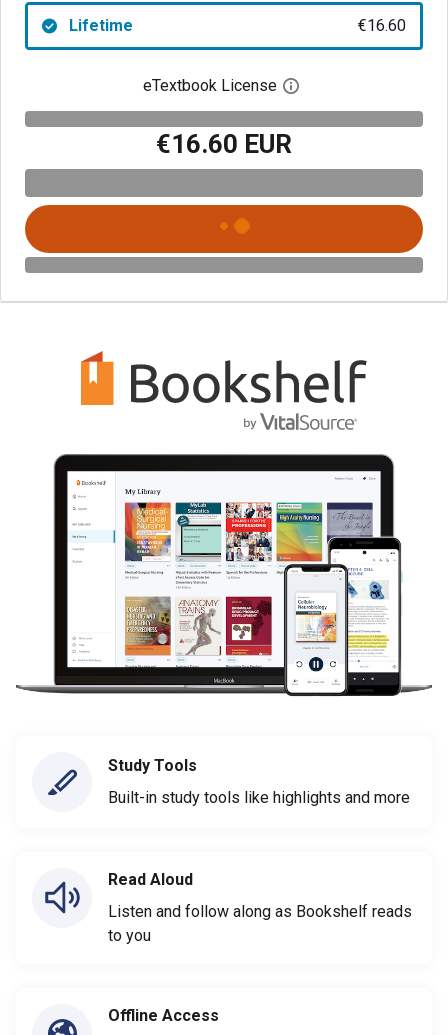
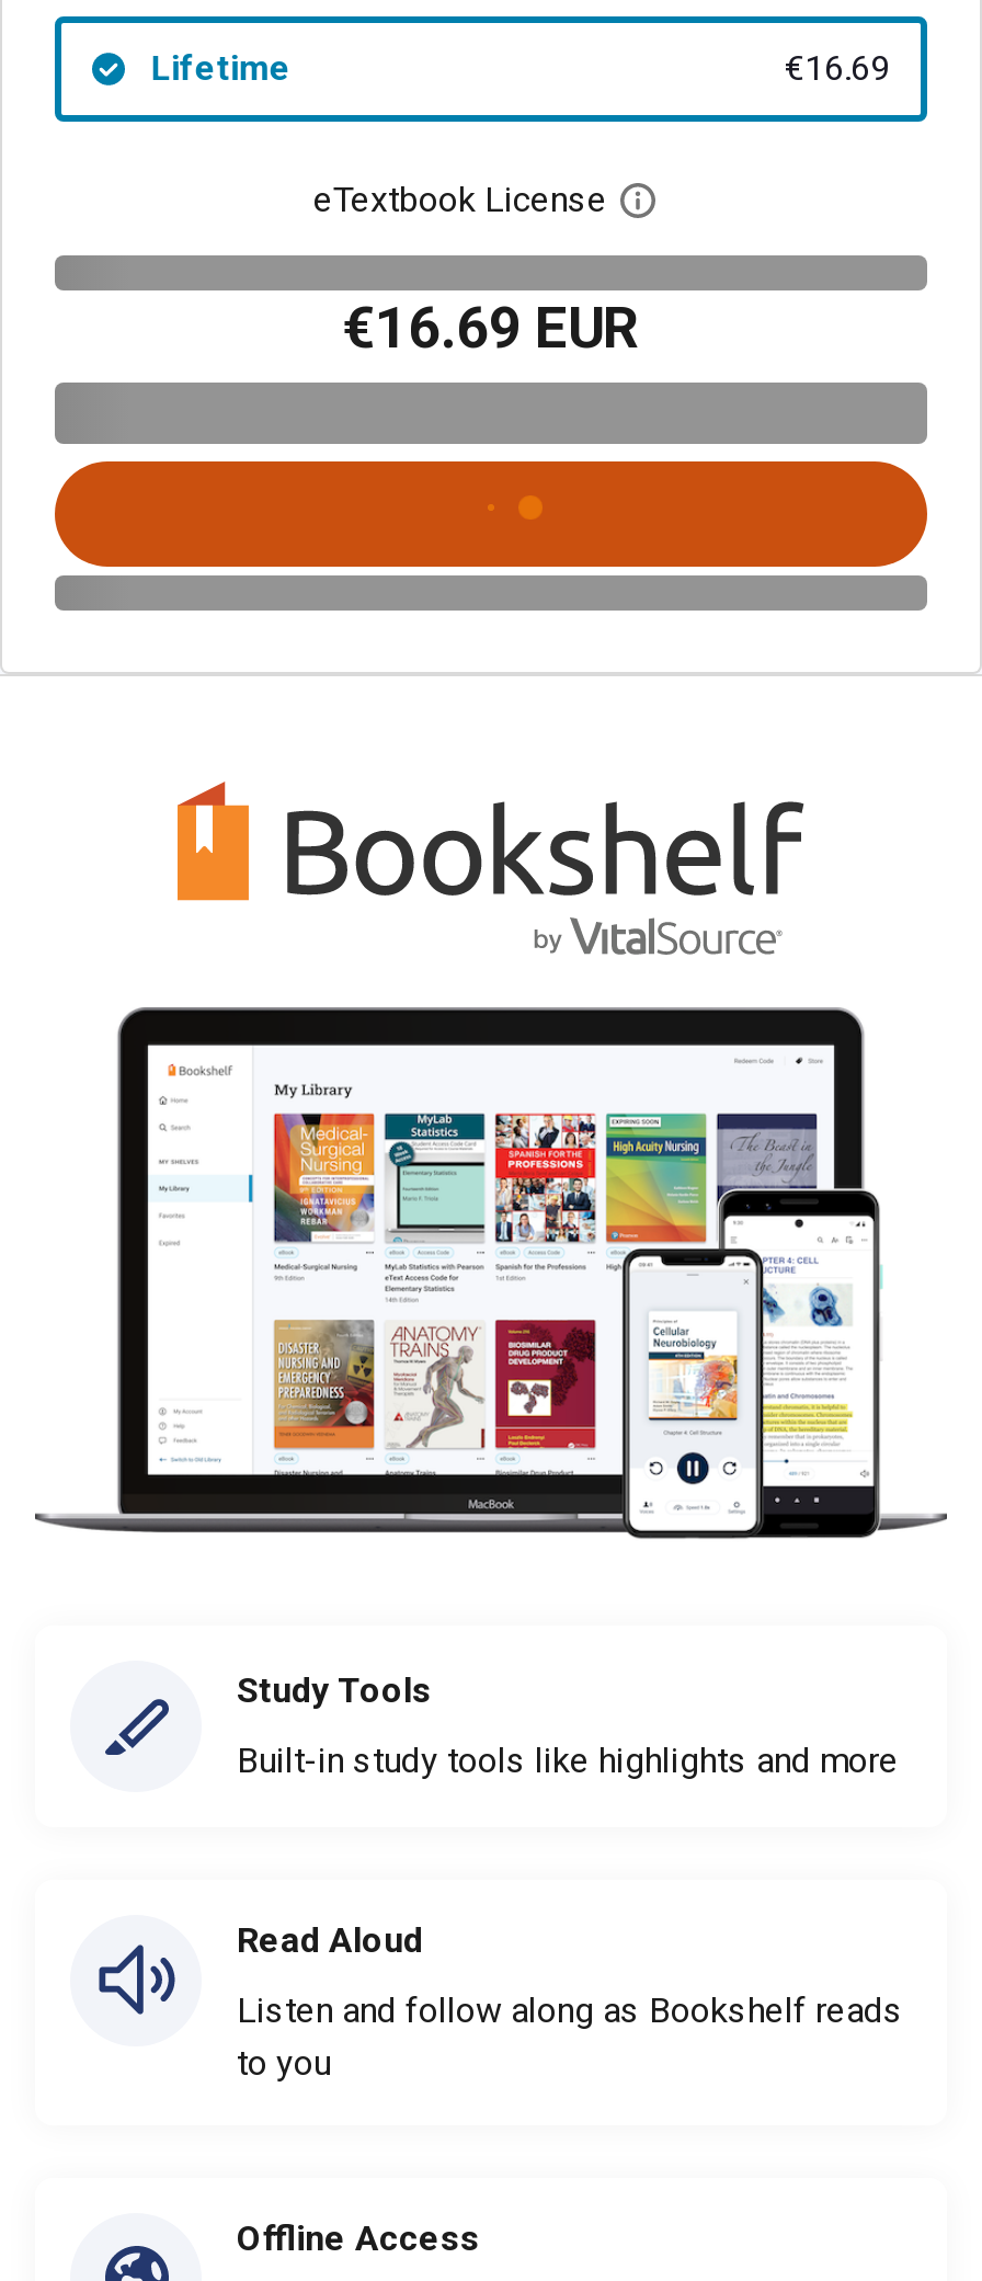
- €16.60
+ €16.69

- €16.60 EUR
+ €16.69 EUR
